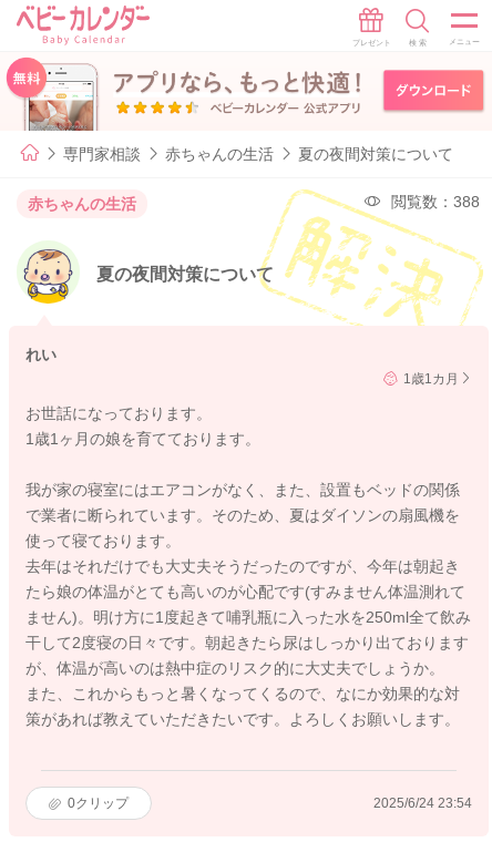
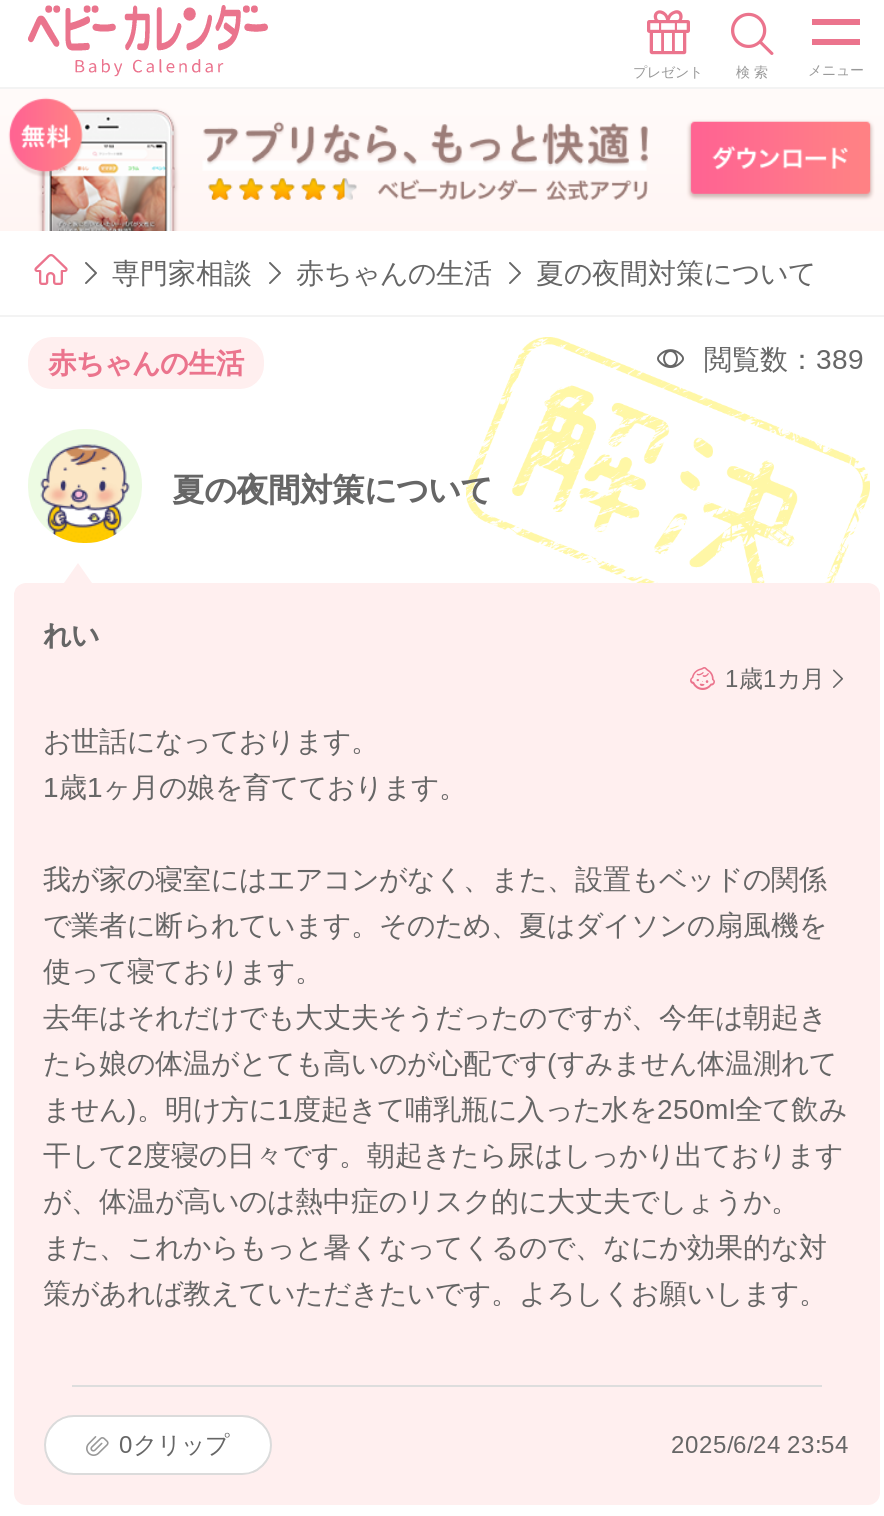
- 閲覧数：388
+ 閲覧数：389
